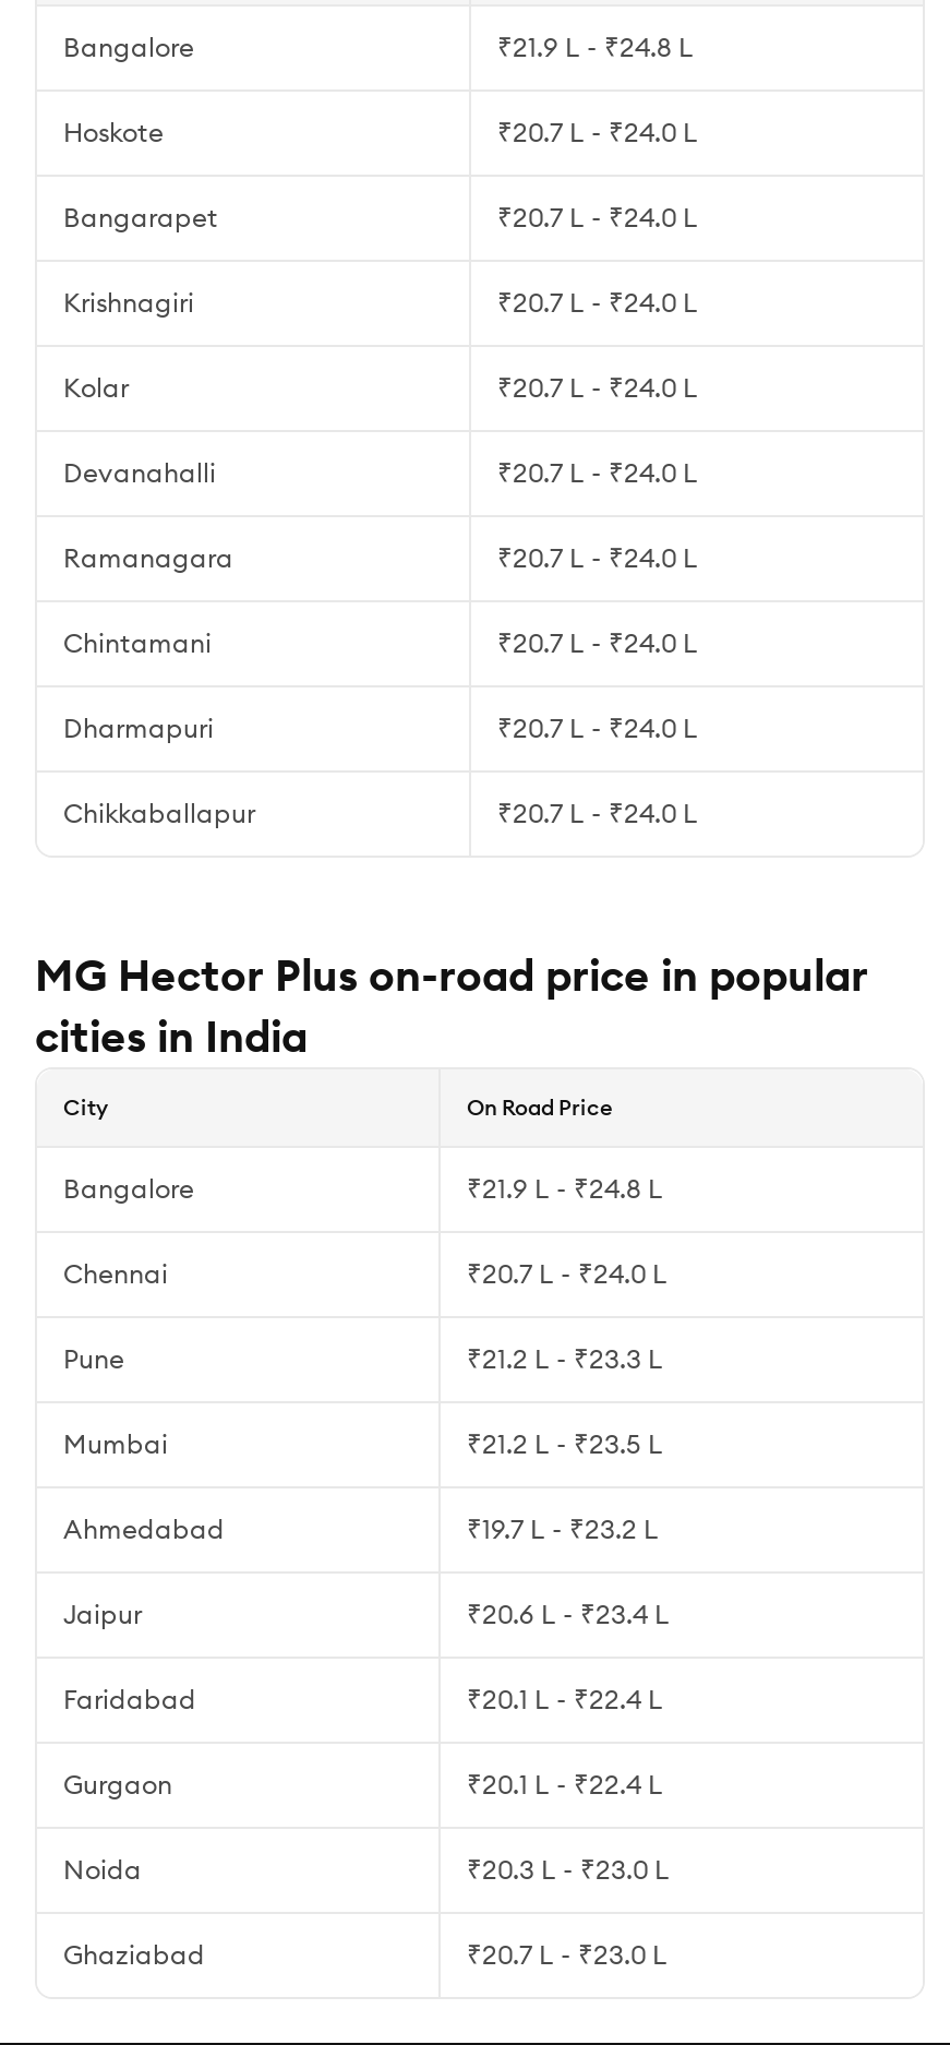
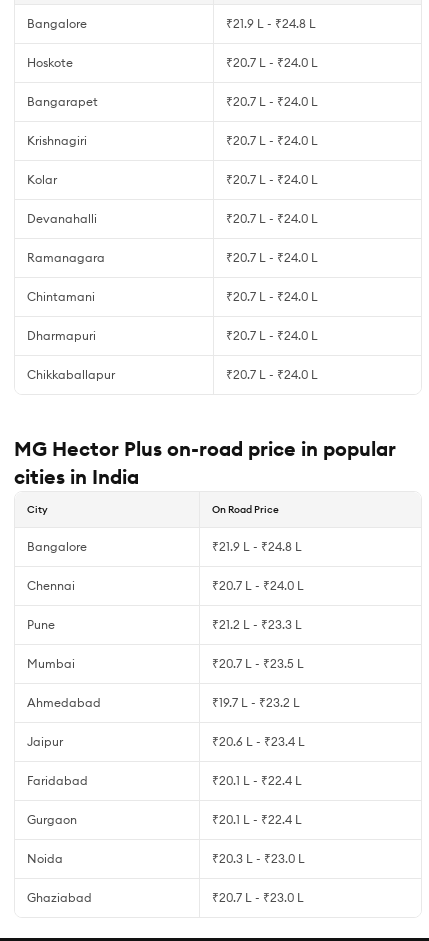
- ₹21.2 L - ₹23.5 L
+ ₹20.7 L - ₹23.5 L
